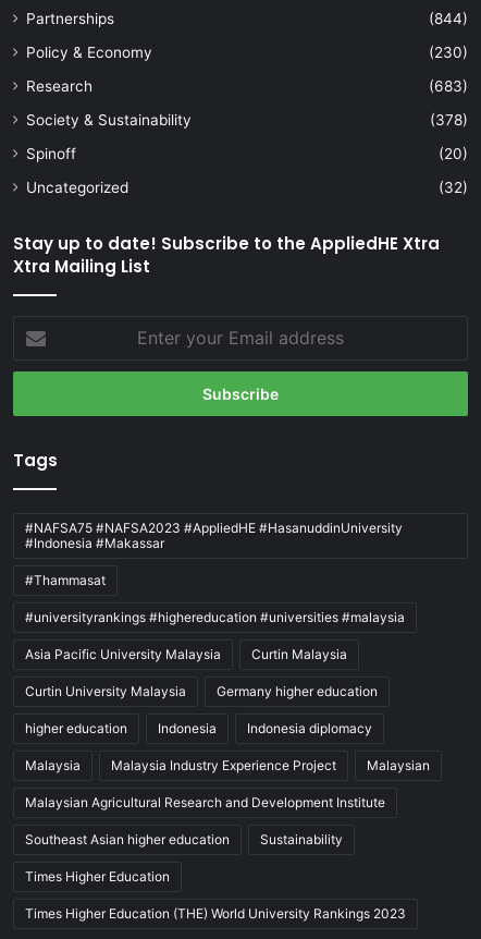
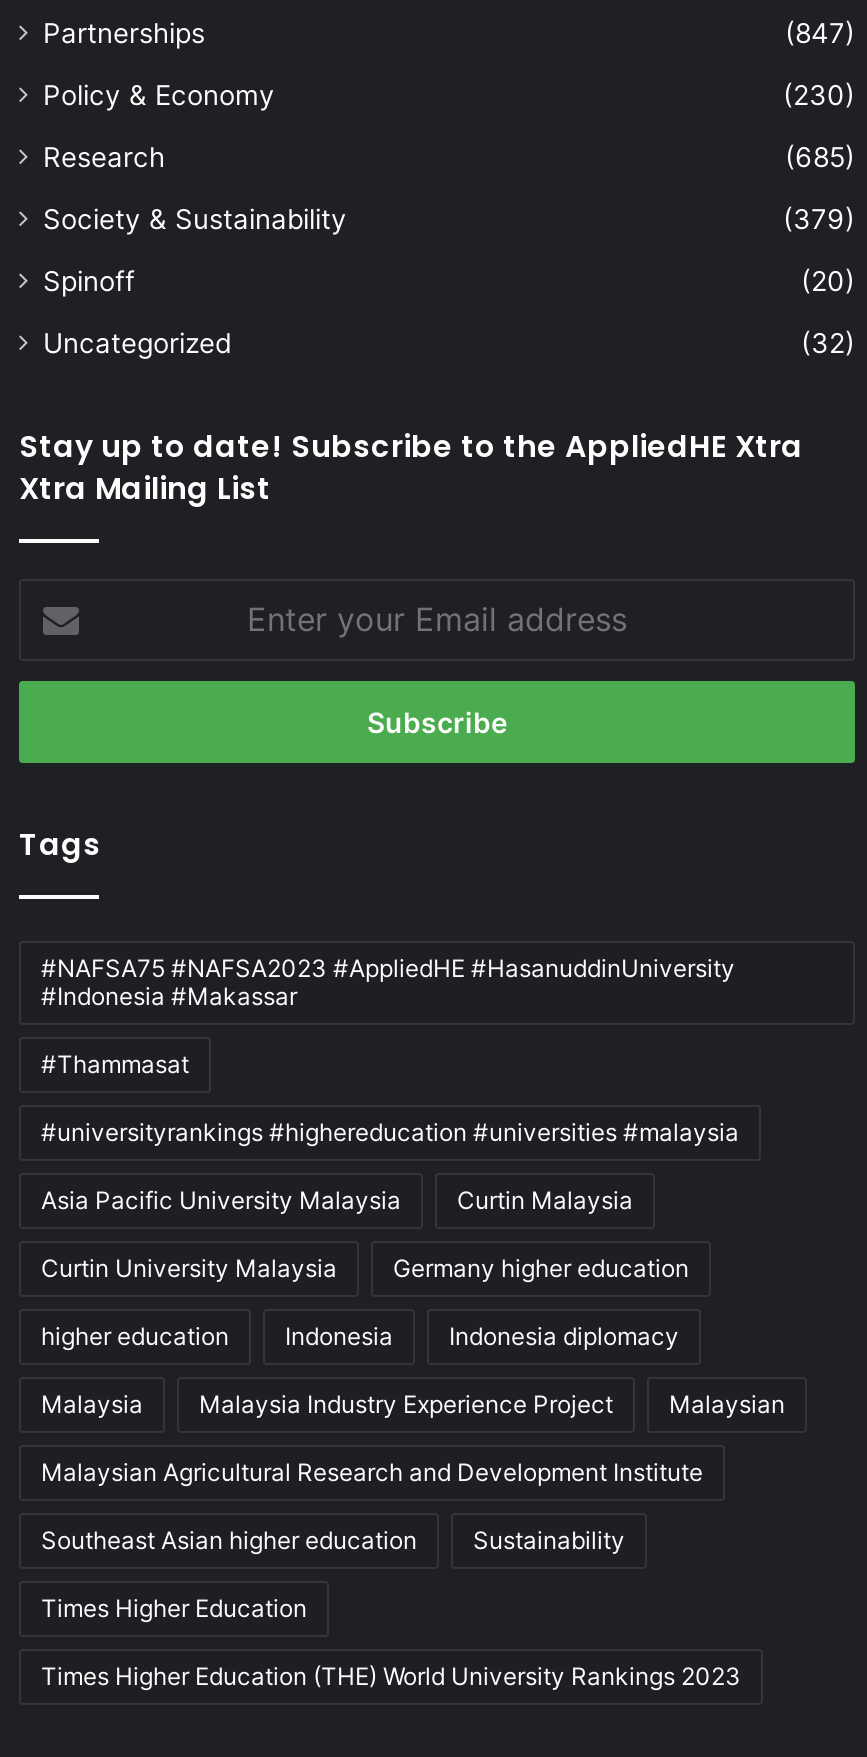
- (844)
+ (847)

- (683)
+ (685)

- (378)
+ (379)
